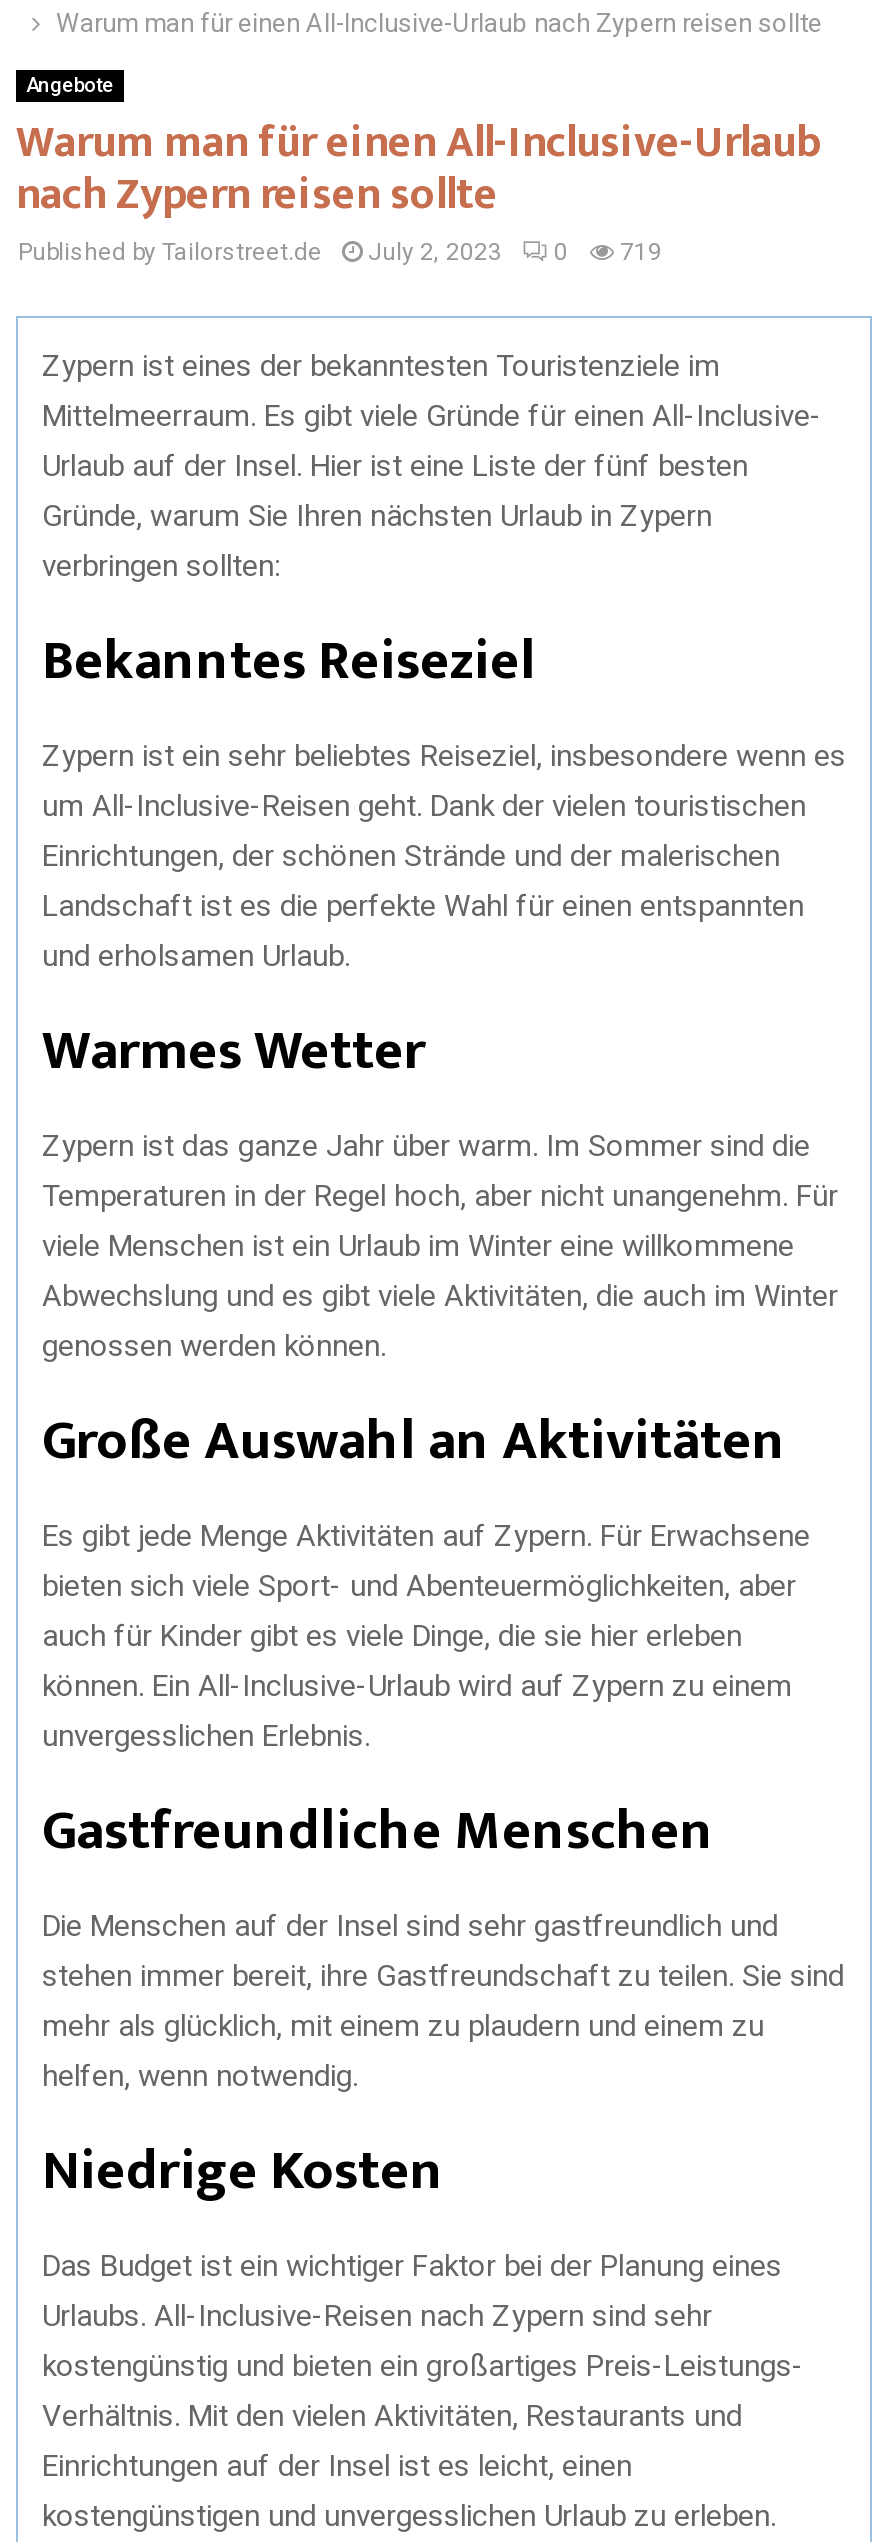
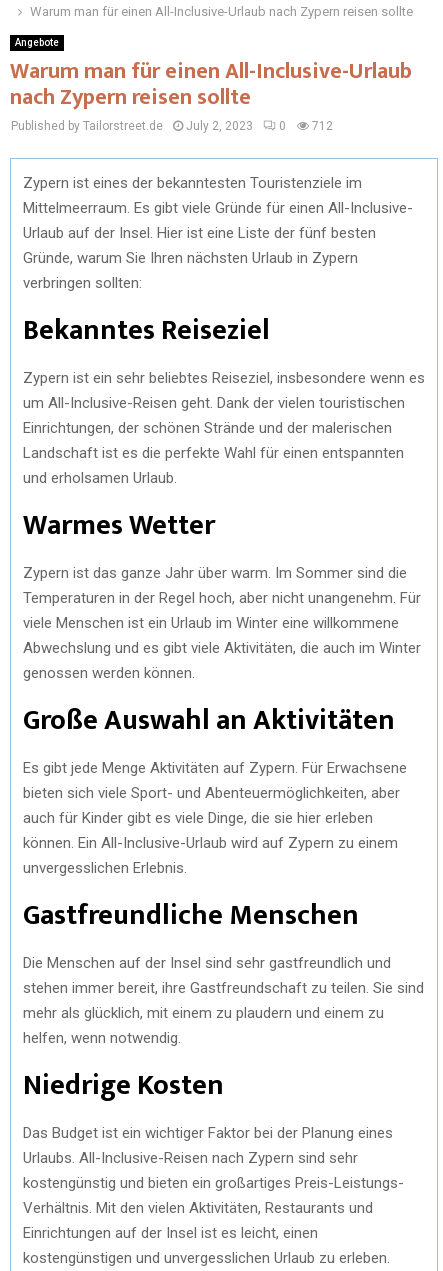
- Published by Tailorstreet.de July 2, 2023 0 719
+ Published by Tailorstreet.de July 2, 2023 0 712
